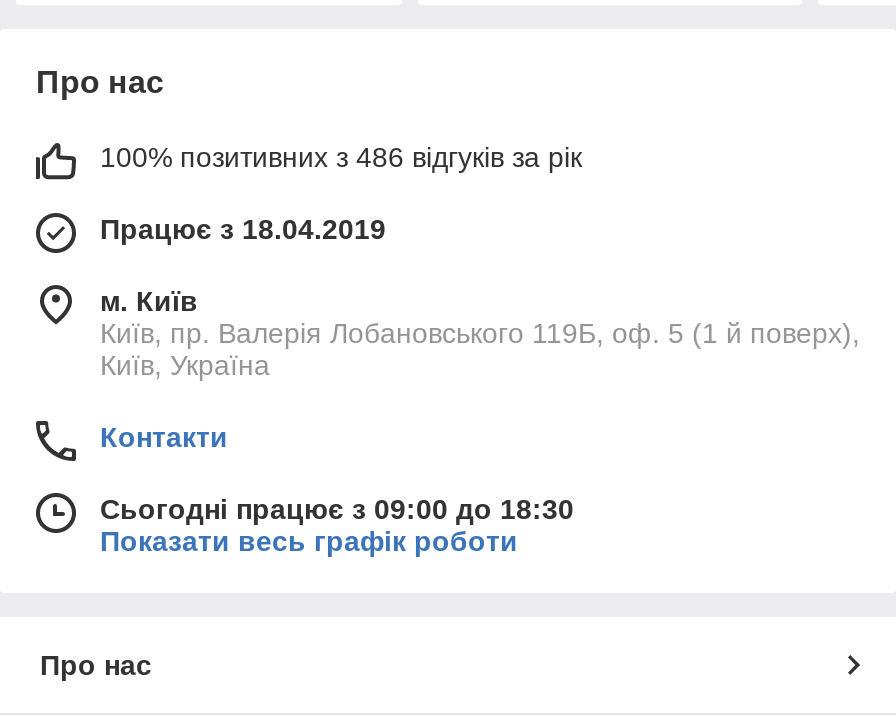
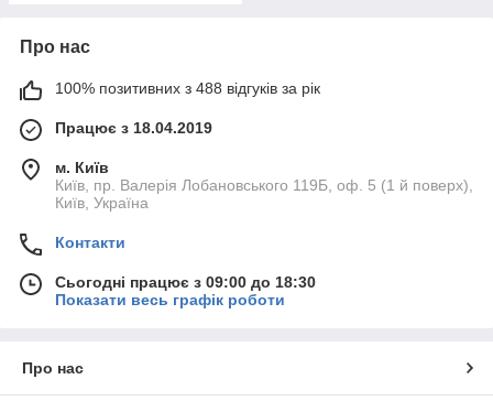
- 100% позитивних з 486 відгуків за рік
+ 100% позитивних з 488 відгуків за рік
